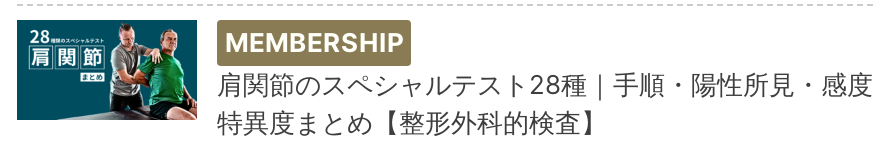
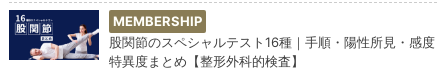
- [image]
- 肩関節のスペシャルテスト28種｜手順・陽性所見・感度
+ [image]
+ 股関節のスペシャルテスト16種｜手順・陽性所見・感度
